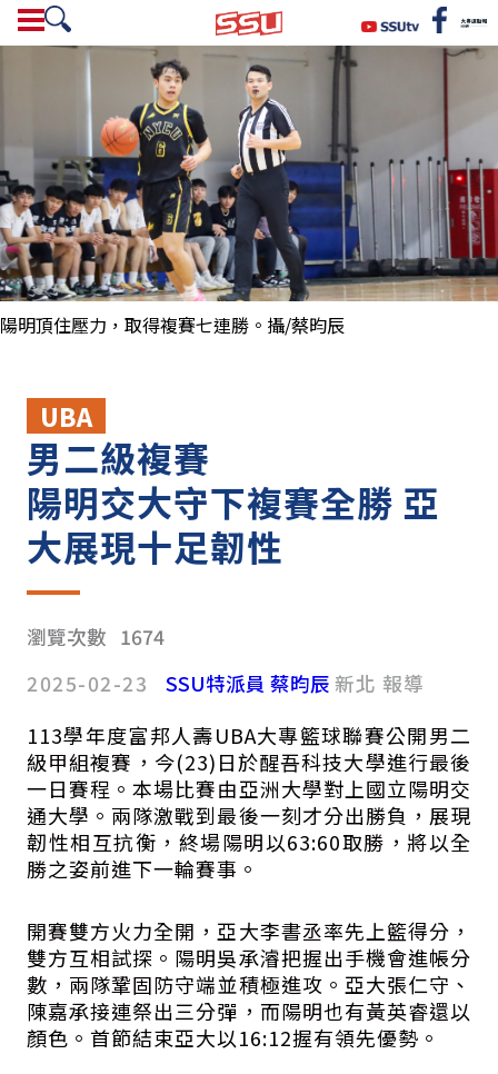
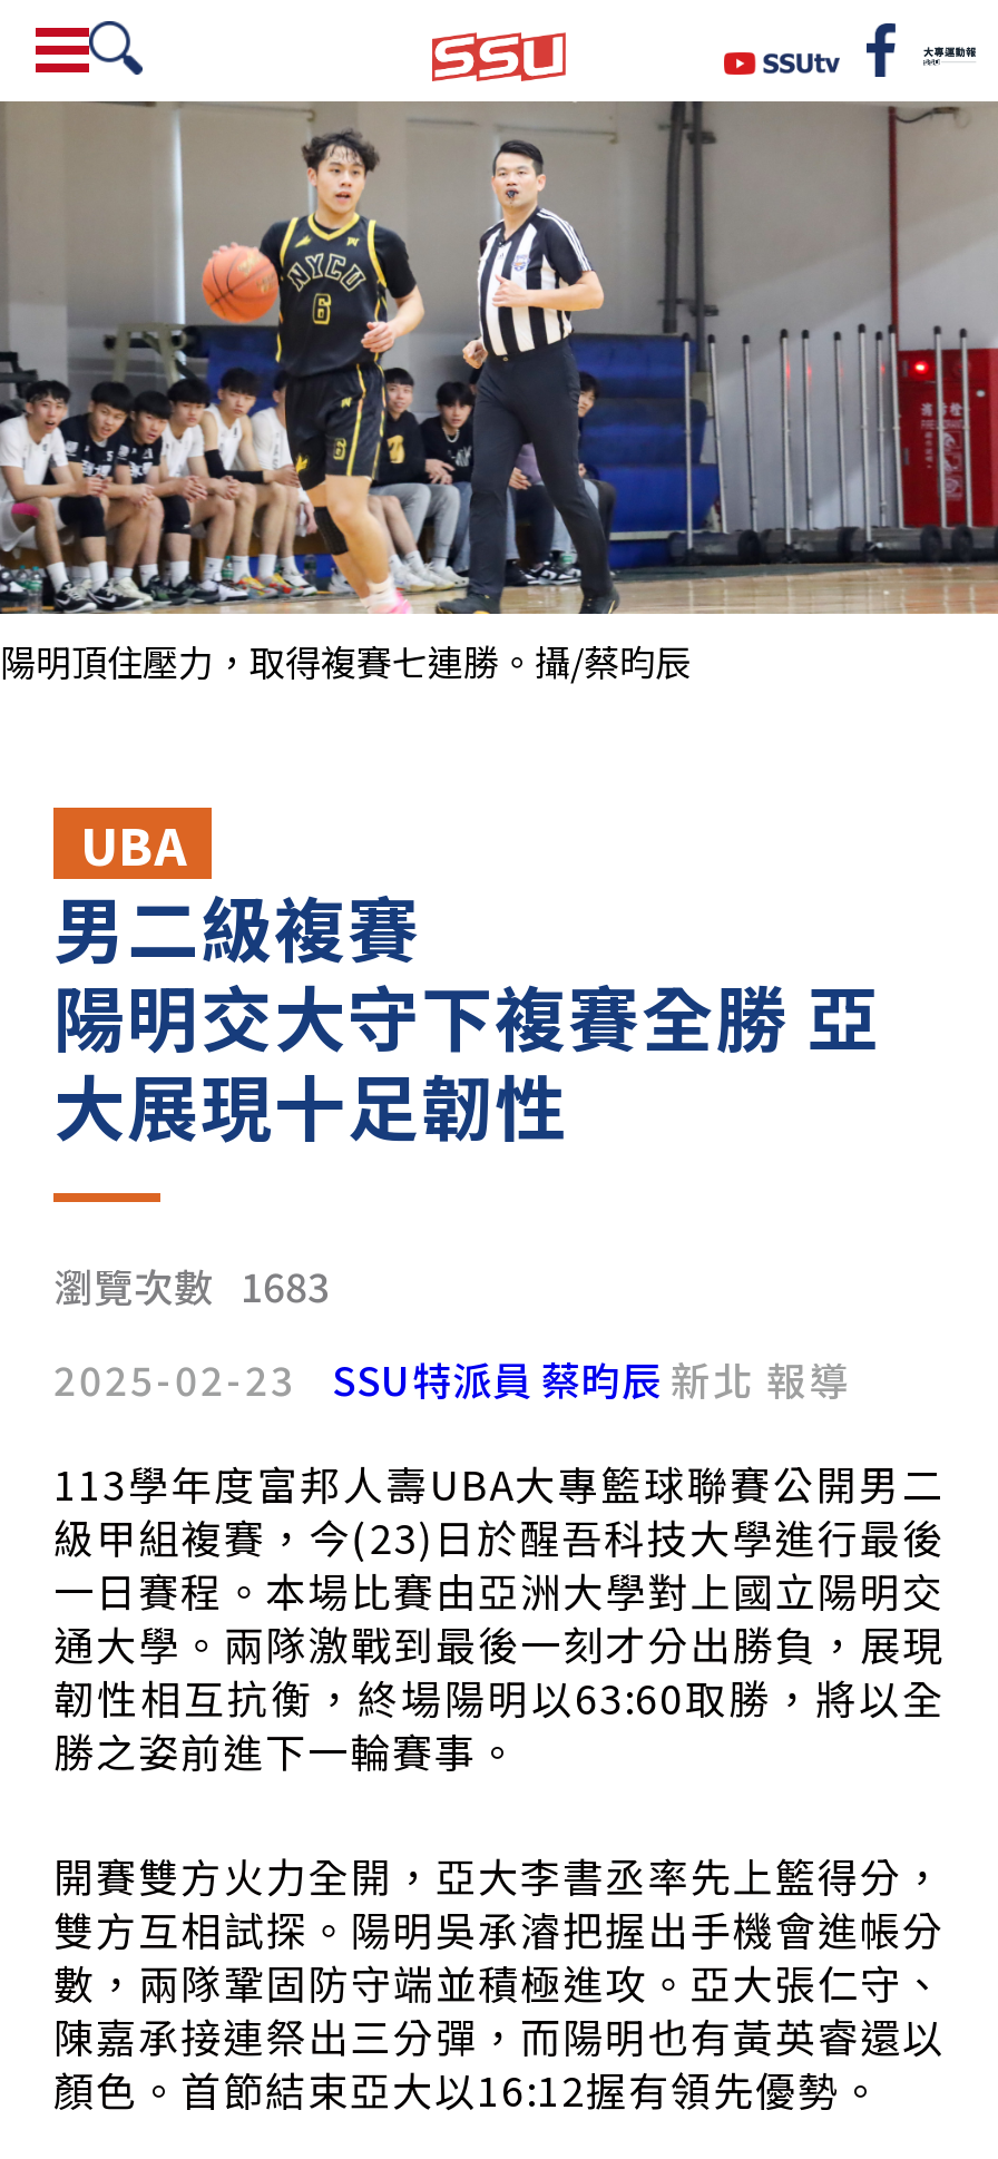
- 瀏覽次數 1674
+ 瀏覽次數 1683
